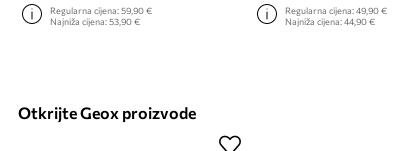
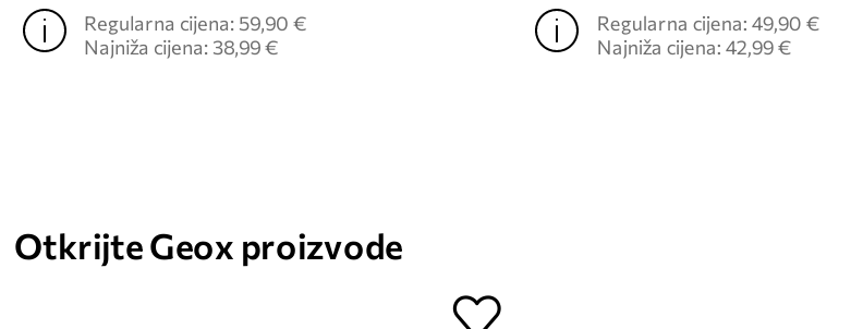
- Najniža cijena: 53,90 €
+ Najniža cijena: 38,99 €

- Najniža cijena: 44,90 €
+ Najniža cijena: 42,99 €
